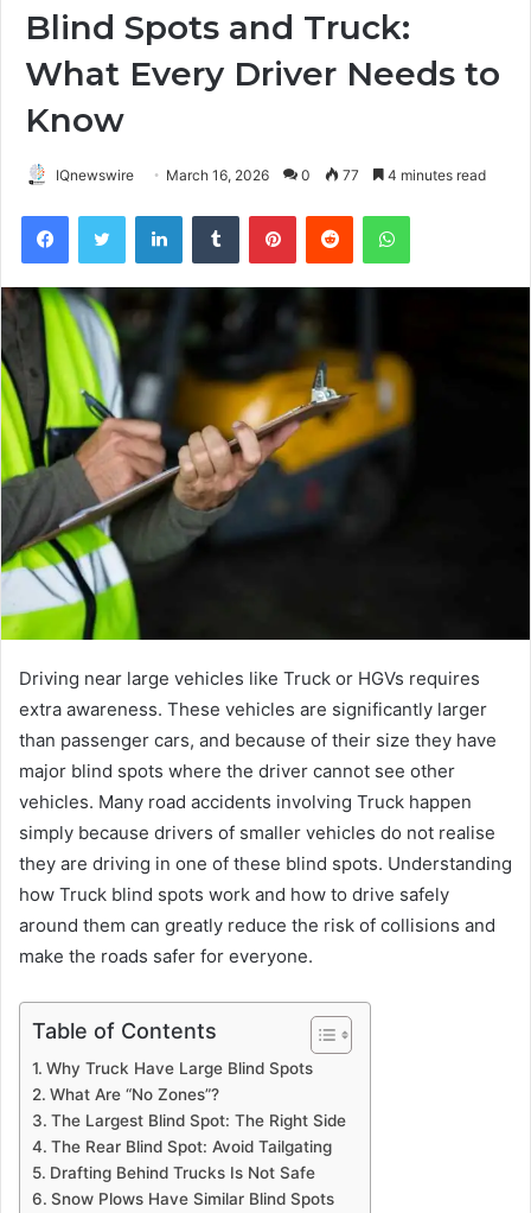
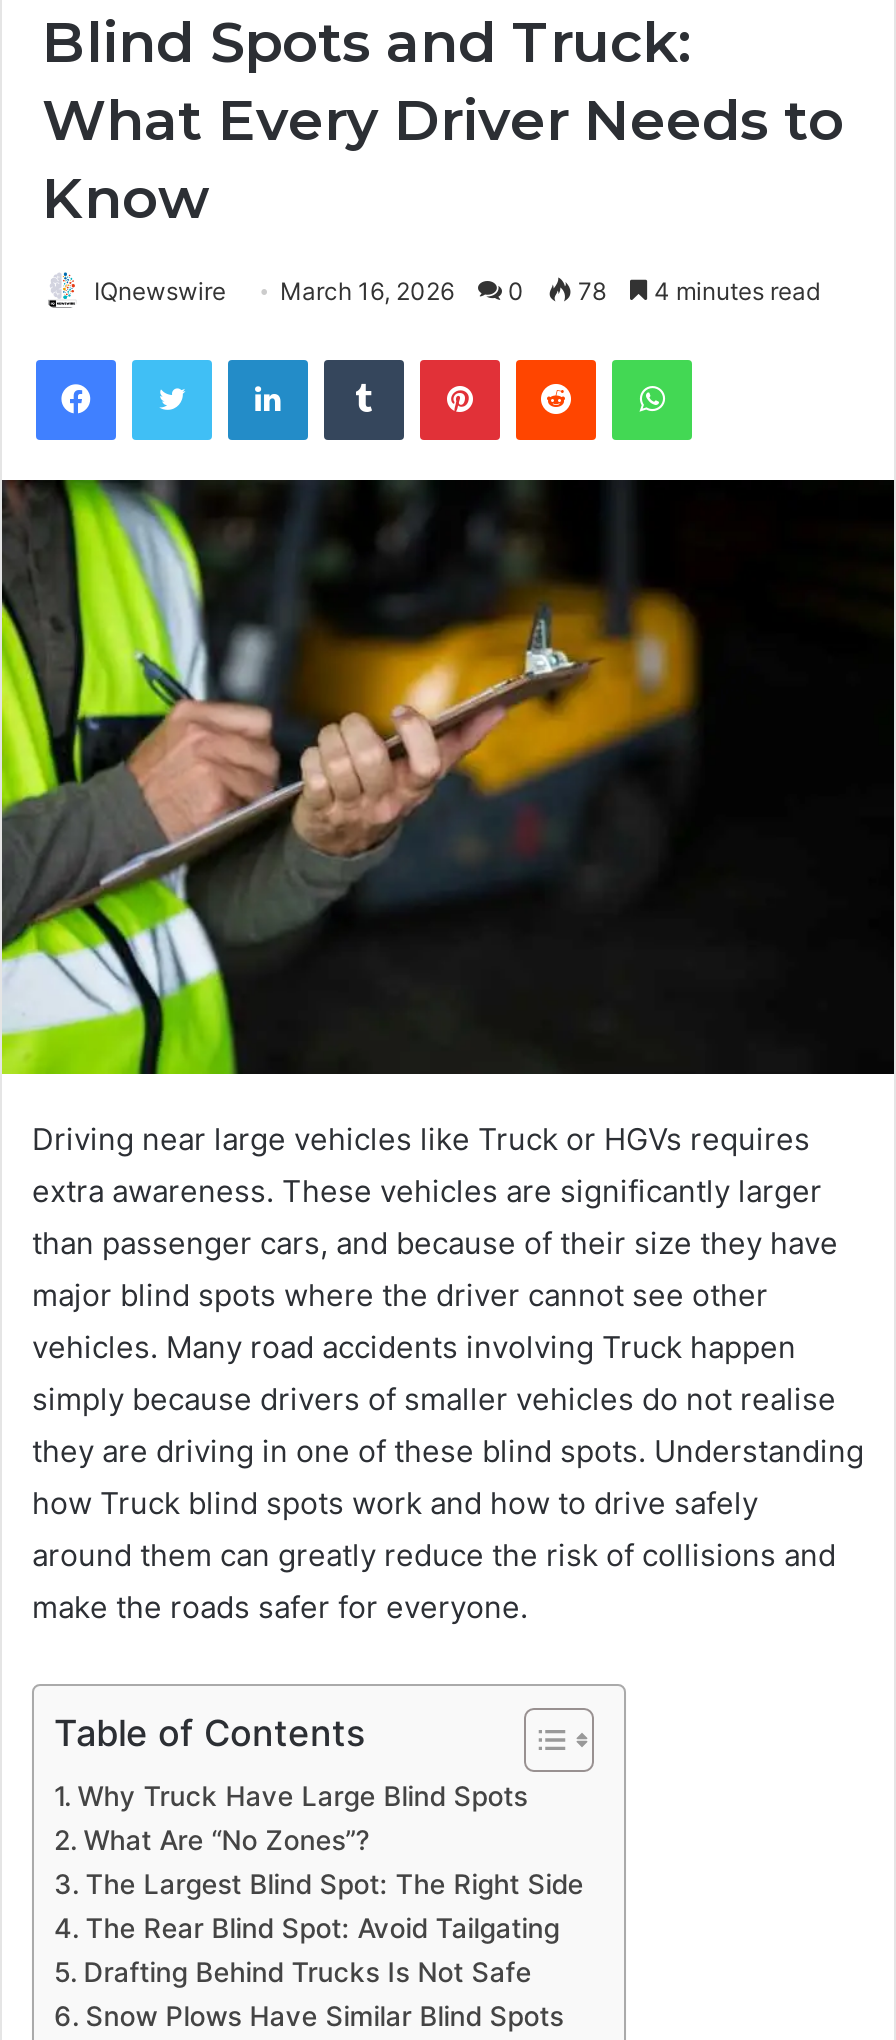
- IQnewswire March 16, 2026 0 77 4 minutes read
+ IQnewswire March 16, 2026 0 78 4 minutes read
